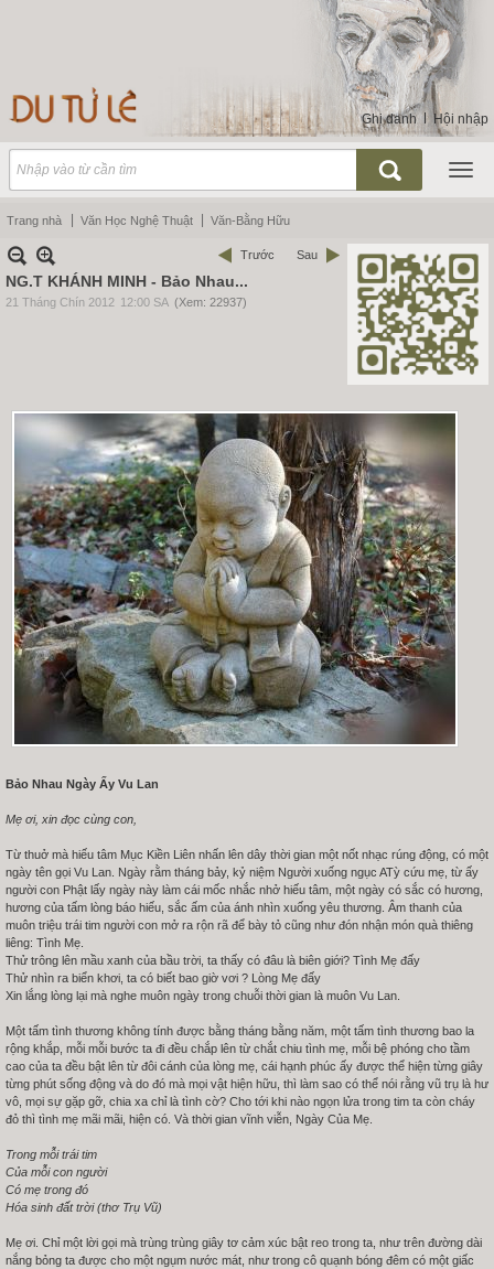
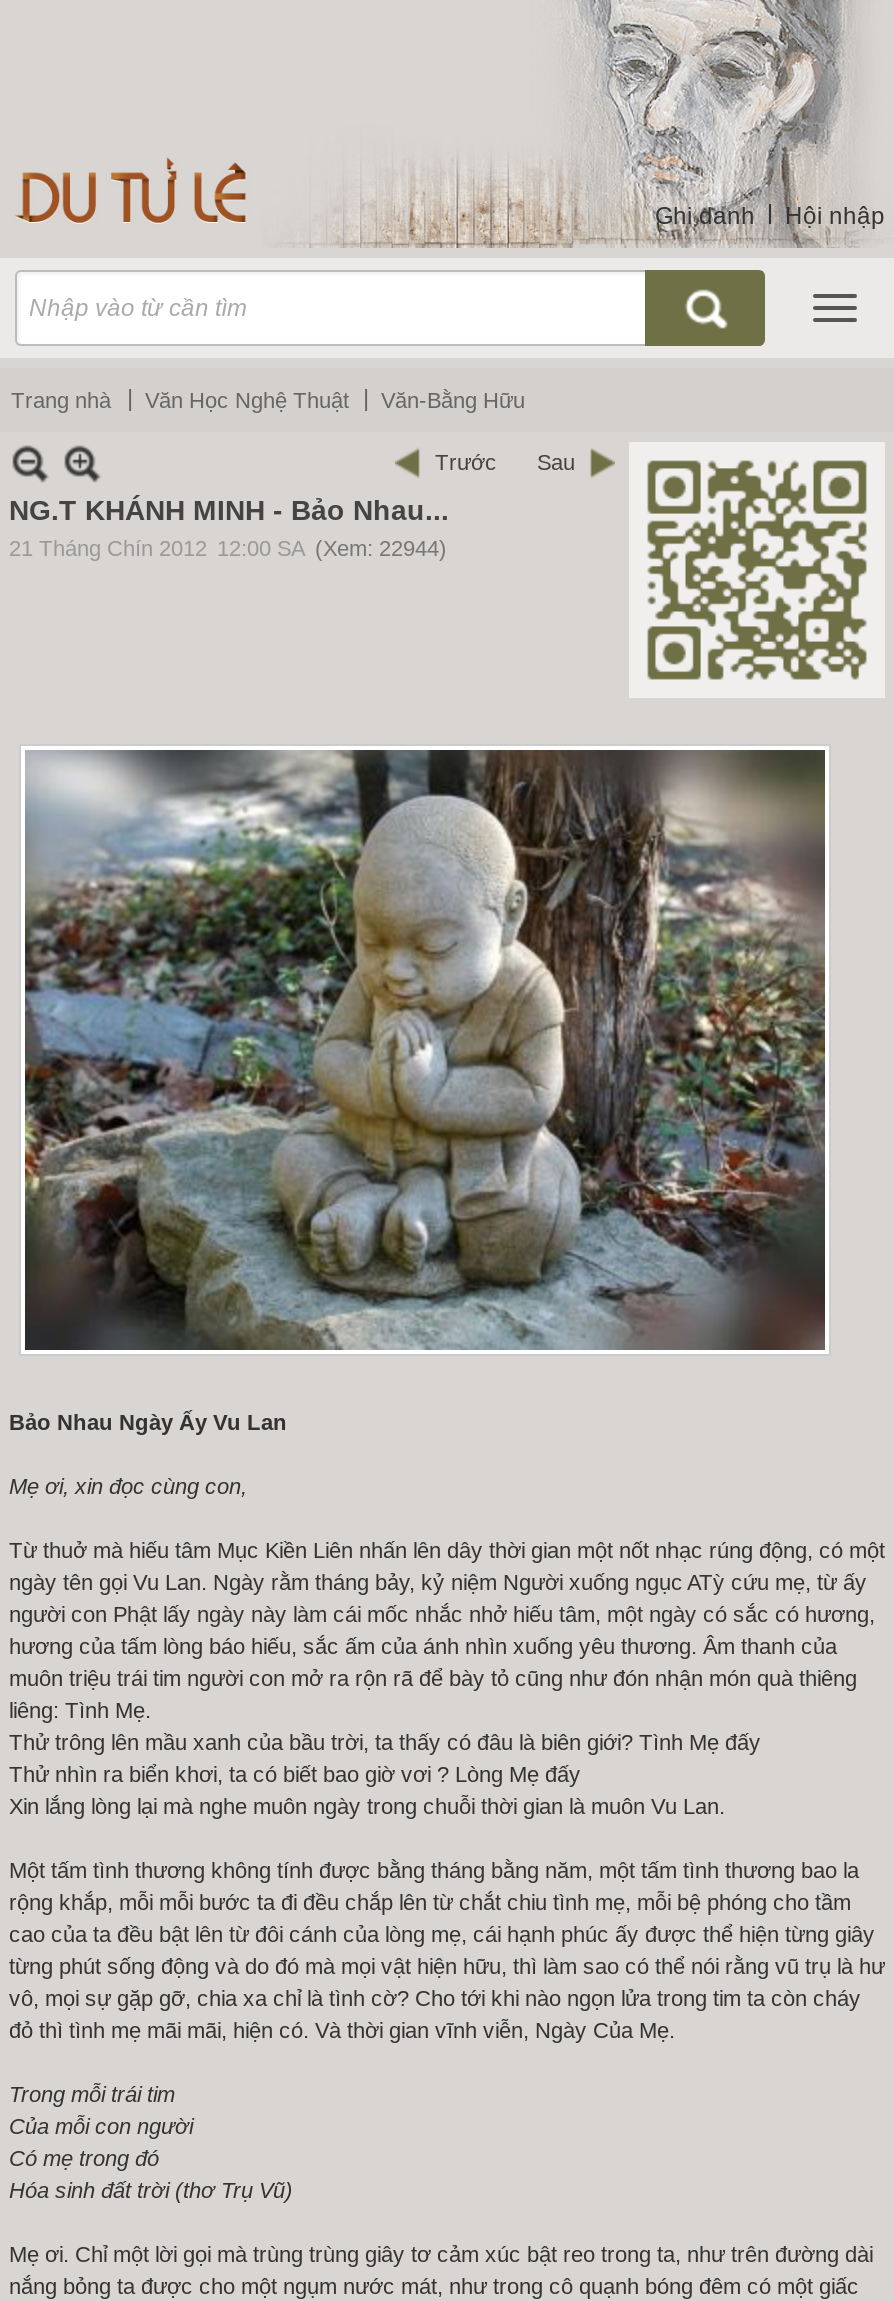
- 21 Tháng Chín 2012 12:00 SA (Xem: 22937)
+ 21 Tháng Chín 2012 12:00 SA (Xem: 22944)
